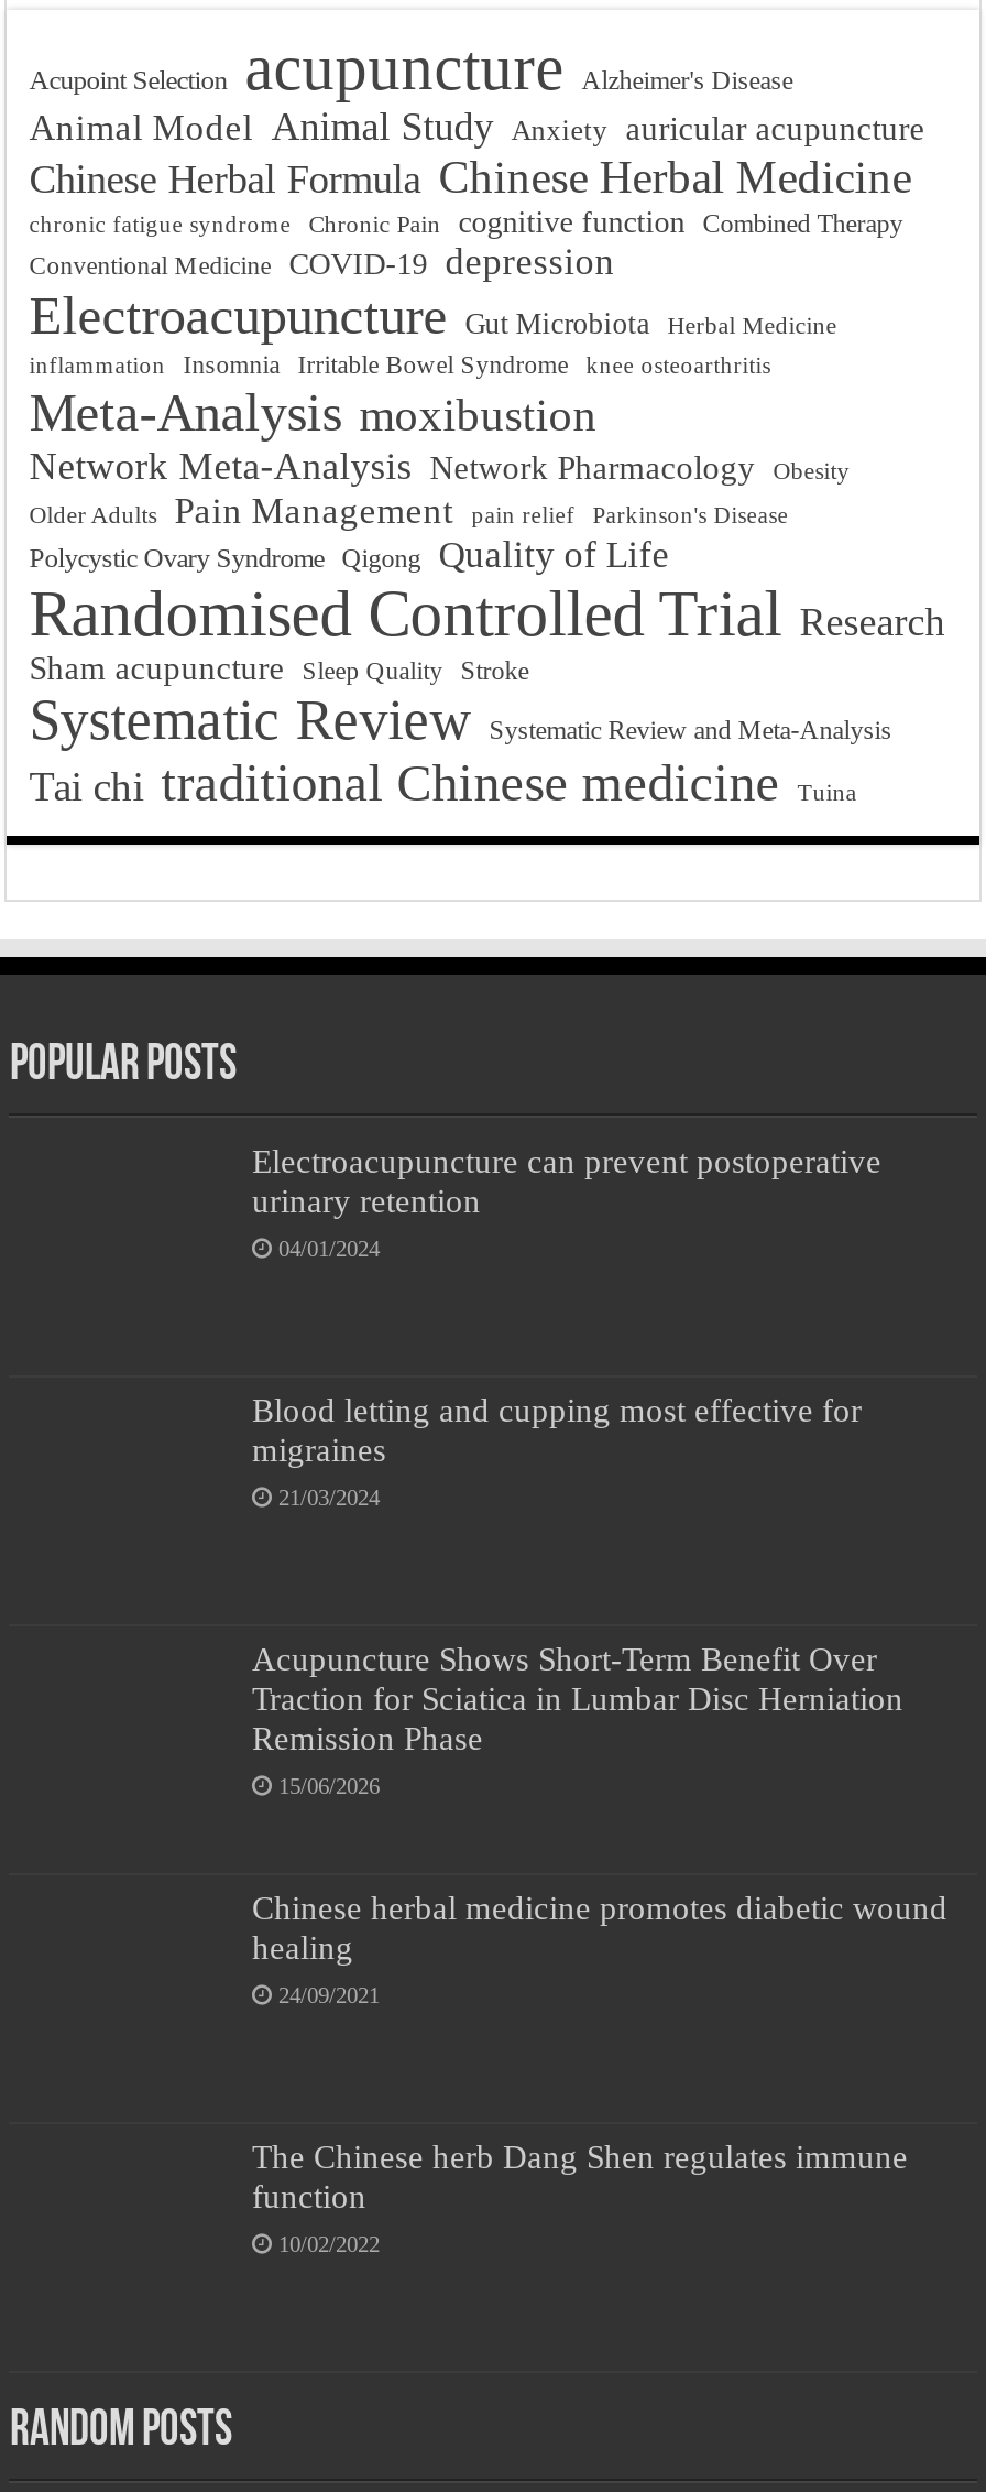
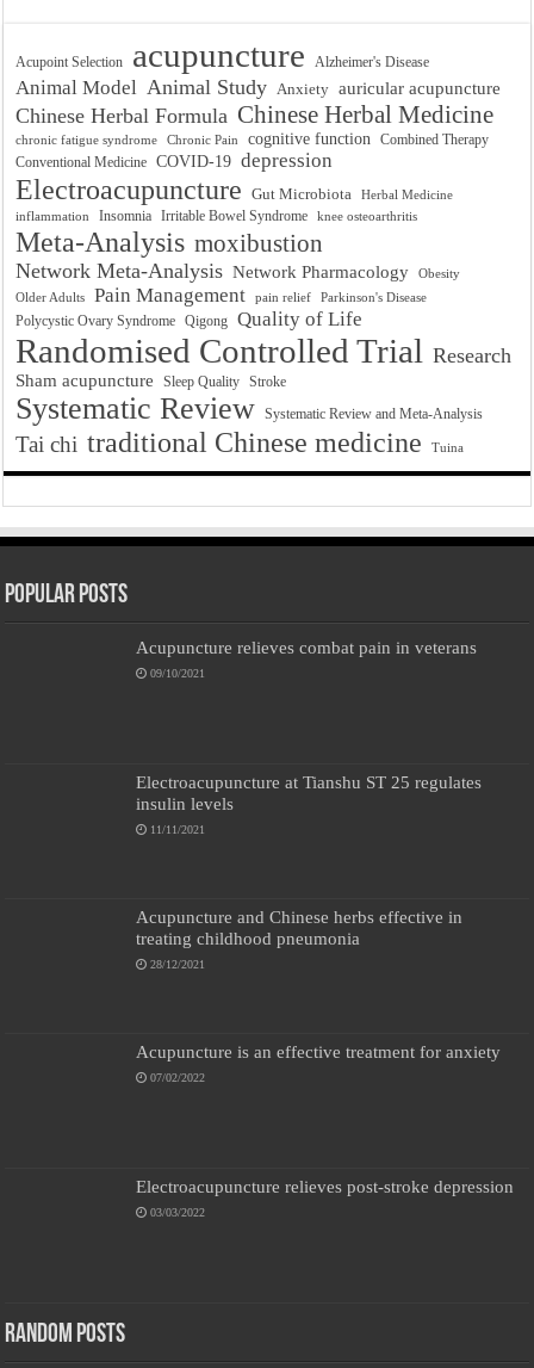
- Electroacupuncture can prevent postoperative
- urinary retention
+ Acupuncture relieves combat pain in veterans

- 04/01/2024
+ 09/10/2021

- Blood letting and cupping most effective for
- migraines
+ Electroacupuncture at Tianshu ST 25 regulates
+ insulin levels

- 21/03/2024
+ 11/11/2021

- Acupuncture Shows Short-Term Benefit Over
- Traction for Sciatica in Lumbar Disc Herniation
- Remission Phase
+ Acupuncture and Chinese herbs effective in
+ treating childhood pneumonia

- 15/06/2026
+ 28/12/2021

- Chinese herbal medicine promotes diabetic wound
- healing
+ Acupuncture is an effective treatment for anxiety

- 24/09/2021
+ 07/02/2022

- The Chinese herb Dang Shen regulates immune
- function
+ Electroacupuncture relieves post-stroke depression

- 10/02/2022
+ 03/03/2022
